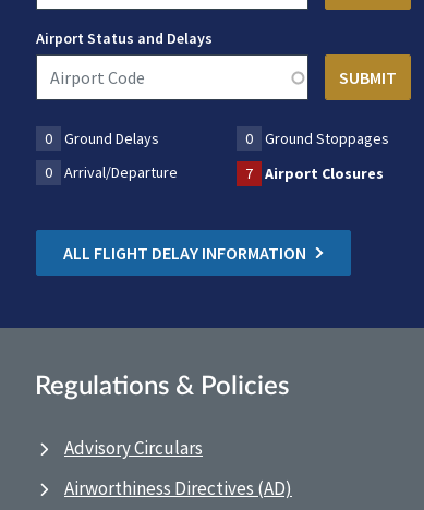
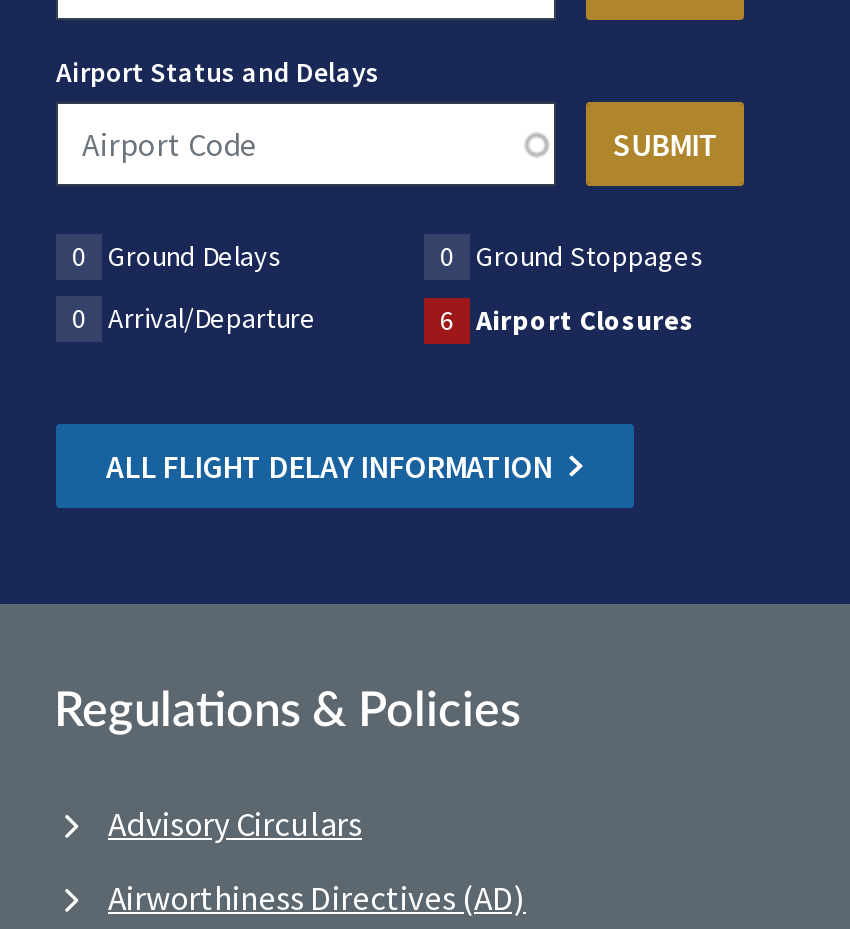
- 7 Airport Closures
+ 6 Airport Closures
